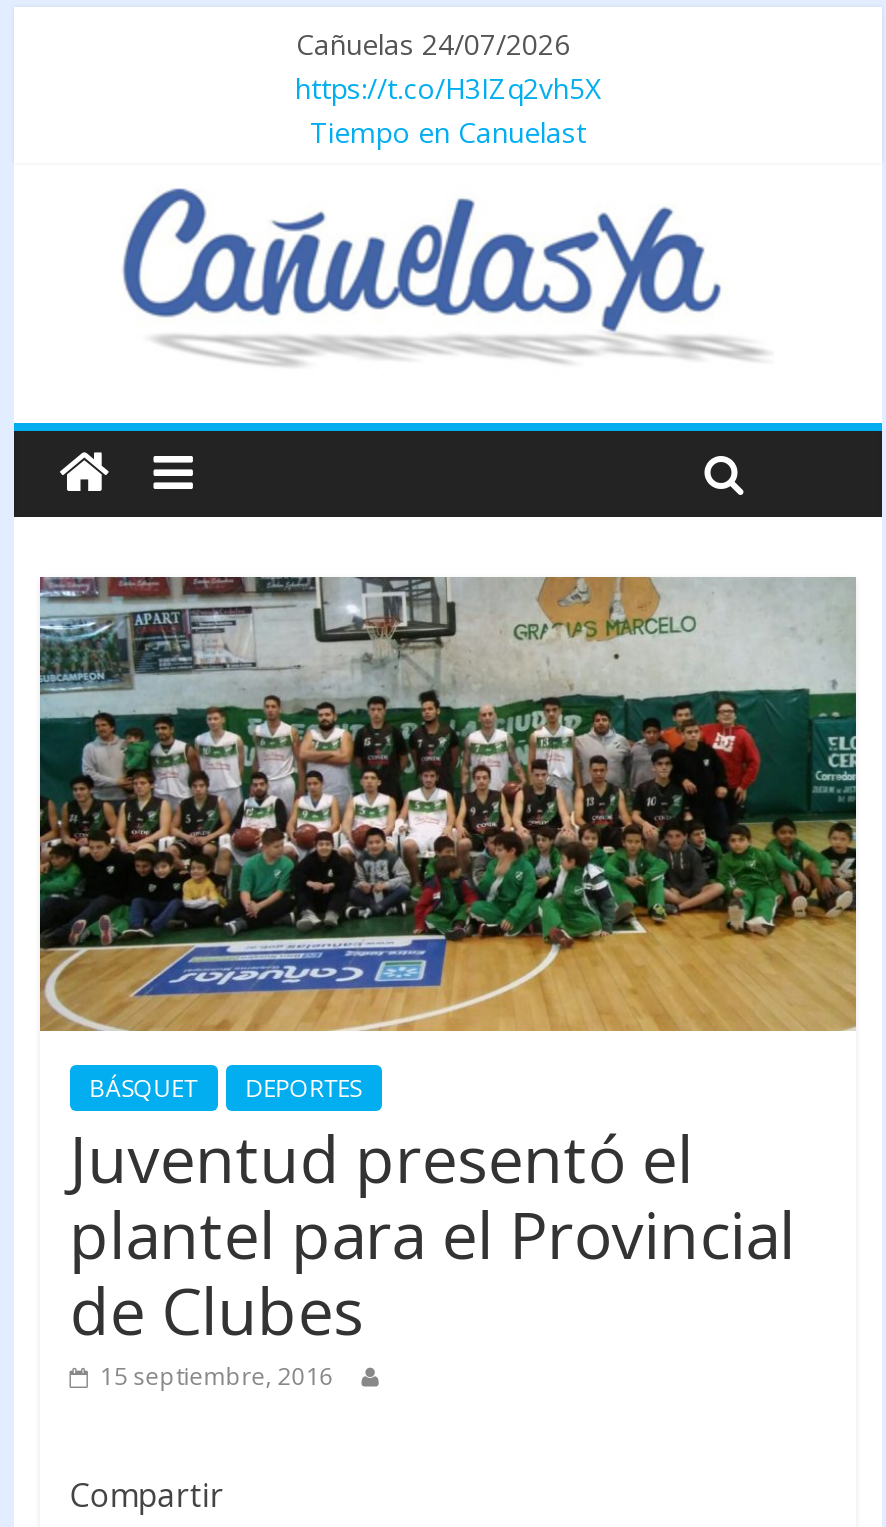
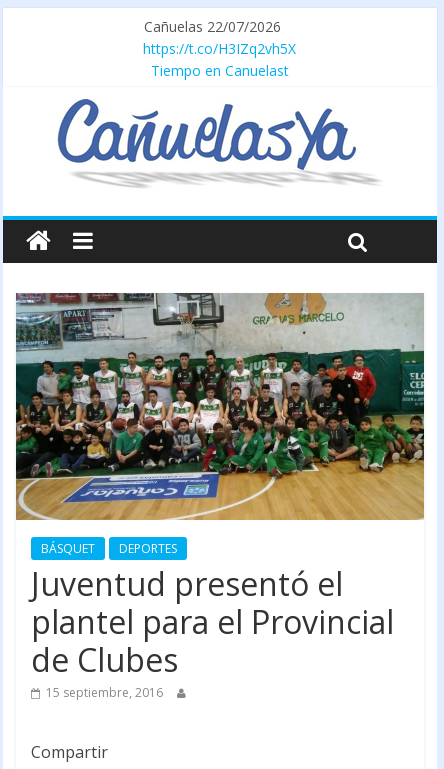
- Cañuelas 24/07/2026
+ Cañuelas 22/07/2026
